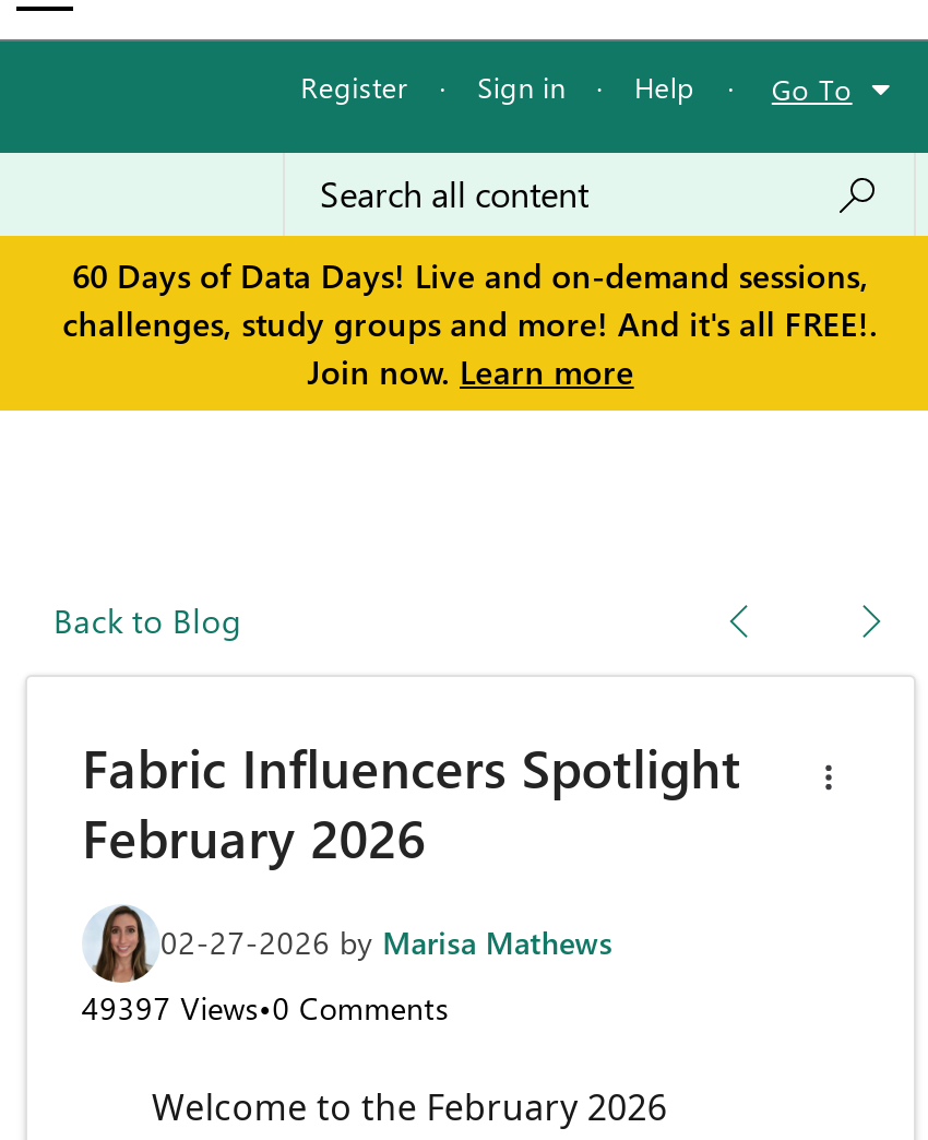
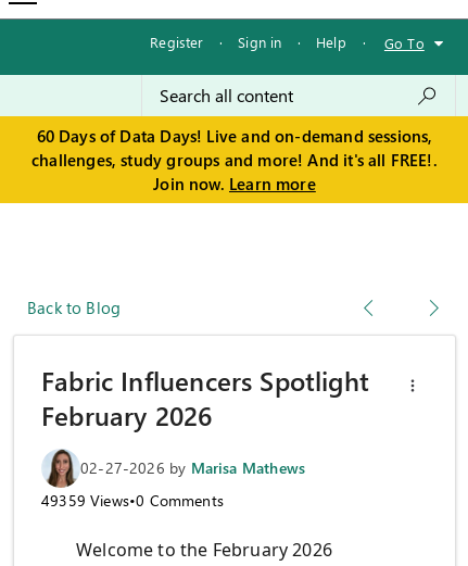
- 49397 Views•0 Comments
+ 49359 Views•0 Comments
